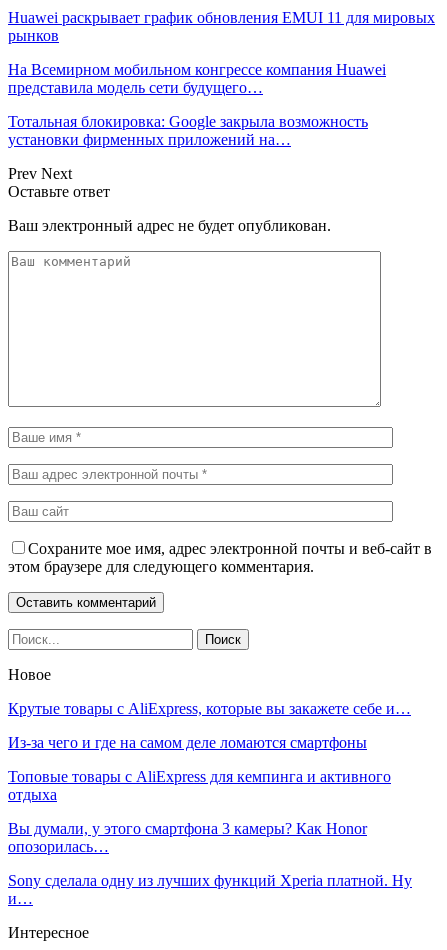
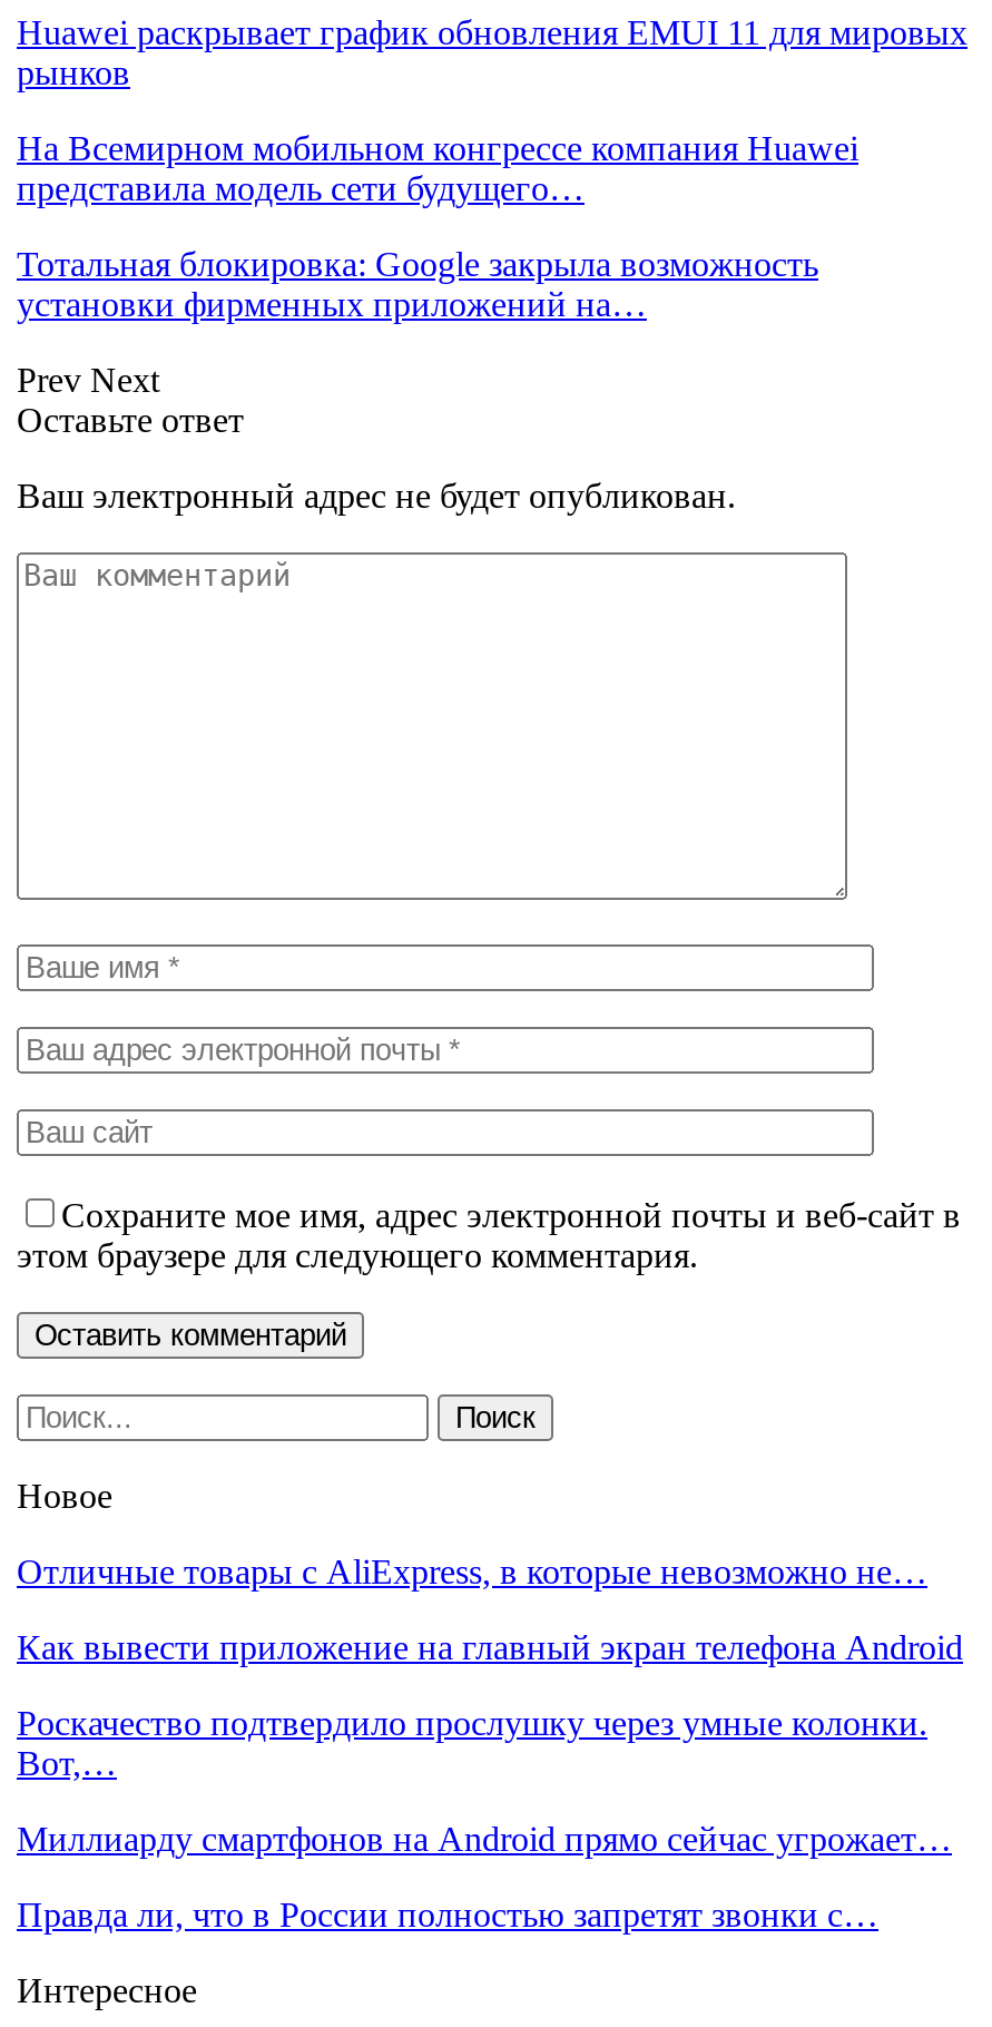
- Крутые товары с AliExpress, которые вы закажете себе и…
+ Отличные товары с AliExpress, в которые невозможно не…

- Из-за чего и где на самом деле ломаются смартфоны
+ Как вывести приложение на главный экран телефона Android

- Топовые товары с AliExpress для кемпинга и активного
- отдыха
+ Роскачество подтвердило прослушку через умные колонки.
+ Вот,…

- Вы думали, у этого смартфона 3 камеры? Как Honor
- опозорилась…
+ Миллиарду смартфонов на Android прямо сейчас угрожает…

- Sony сделала одну из лучших функций Xperia платной. Ну
- и…
+ Правда ли, что в России полностью запретят звонки с…
